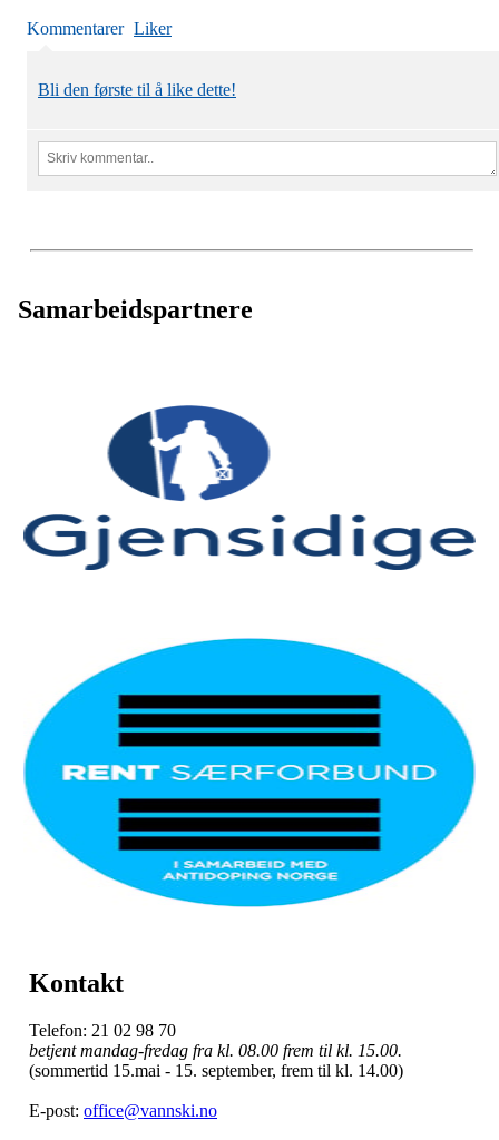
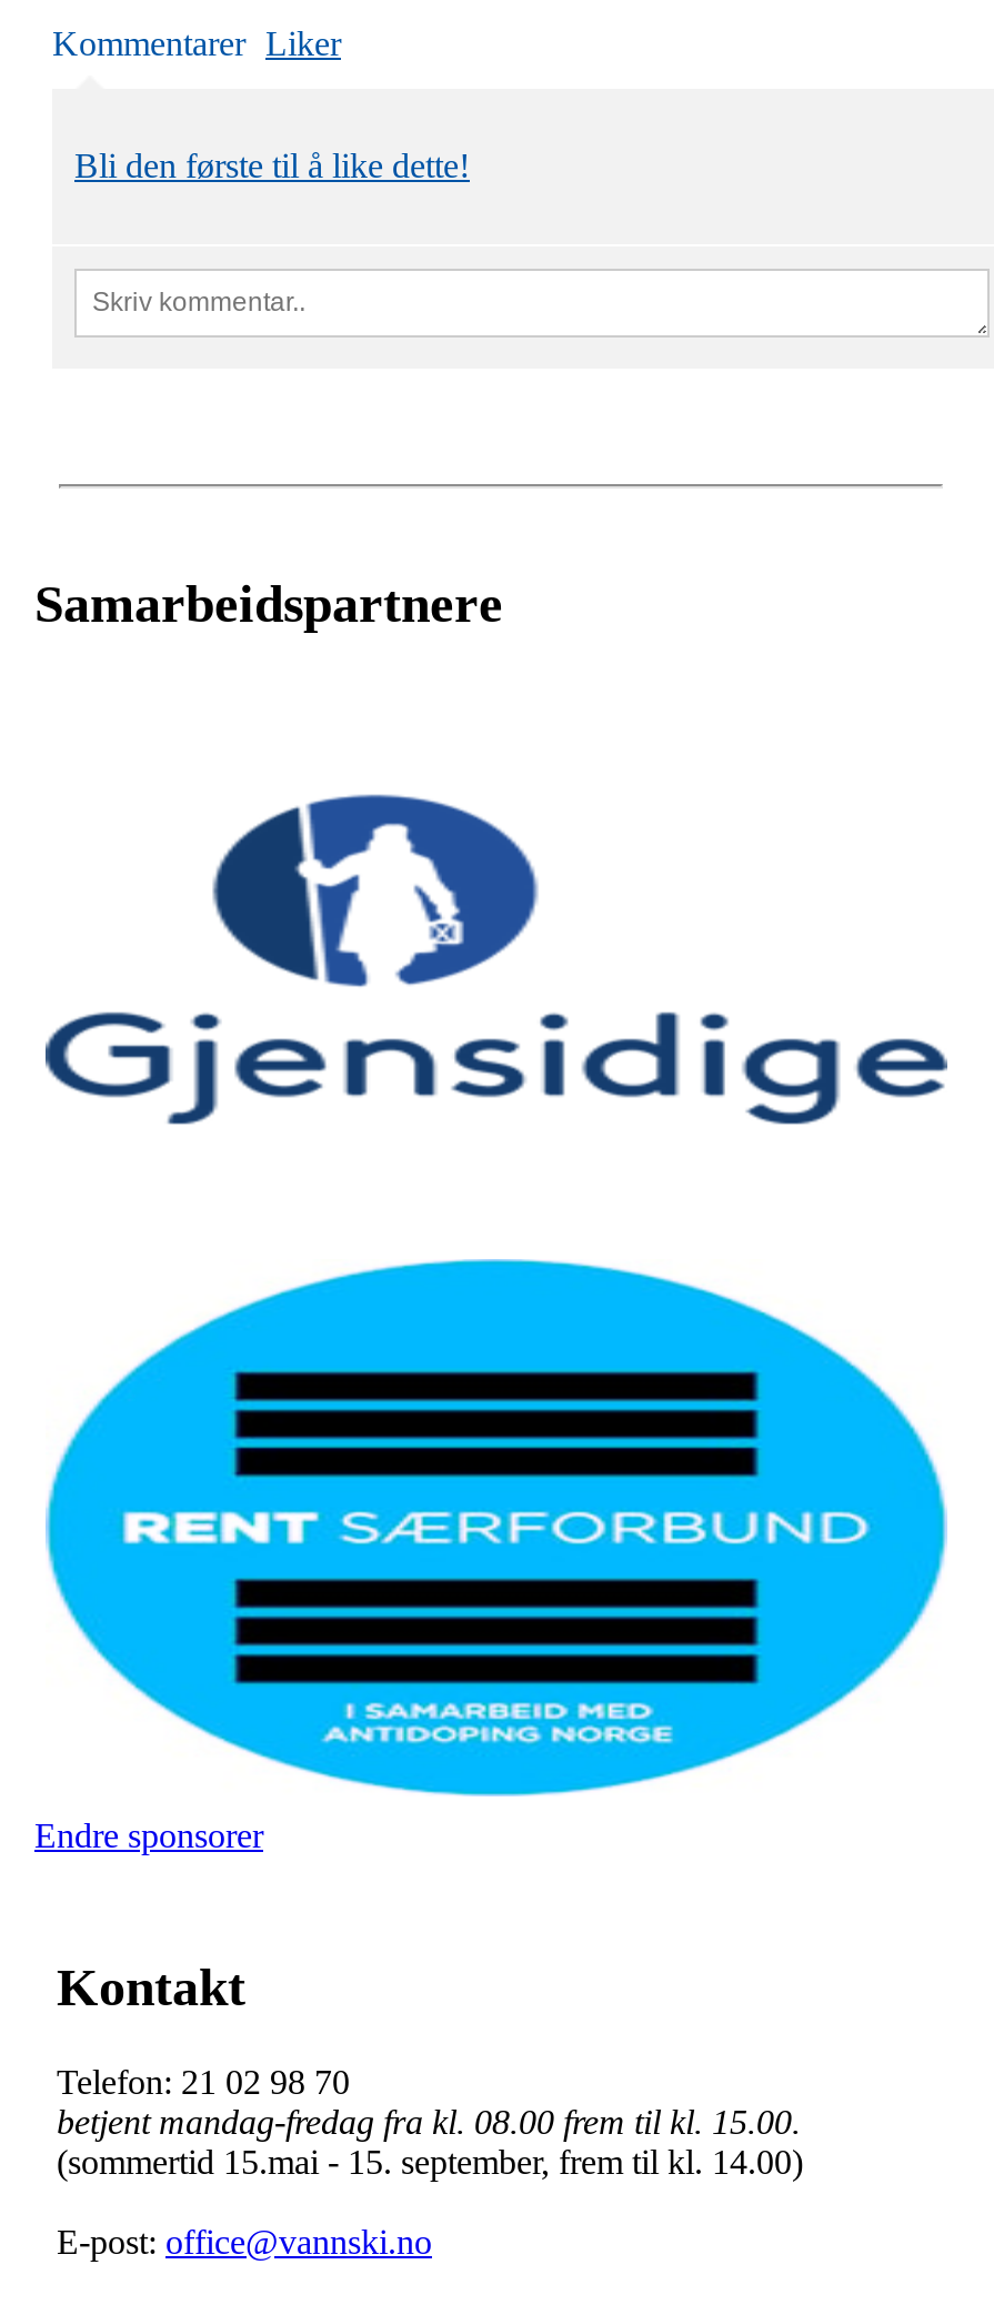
+ Endre sponsorer
